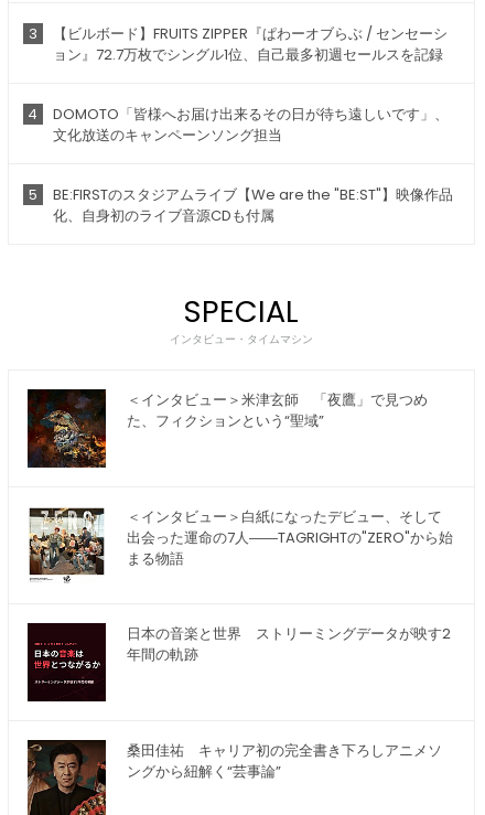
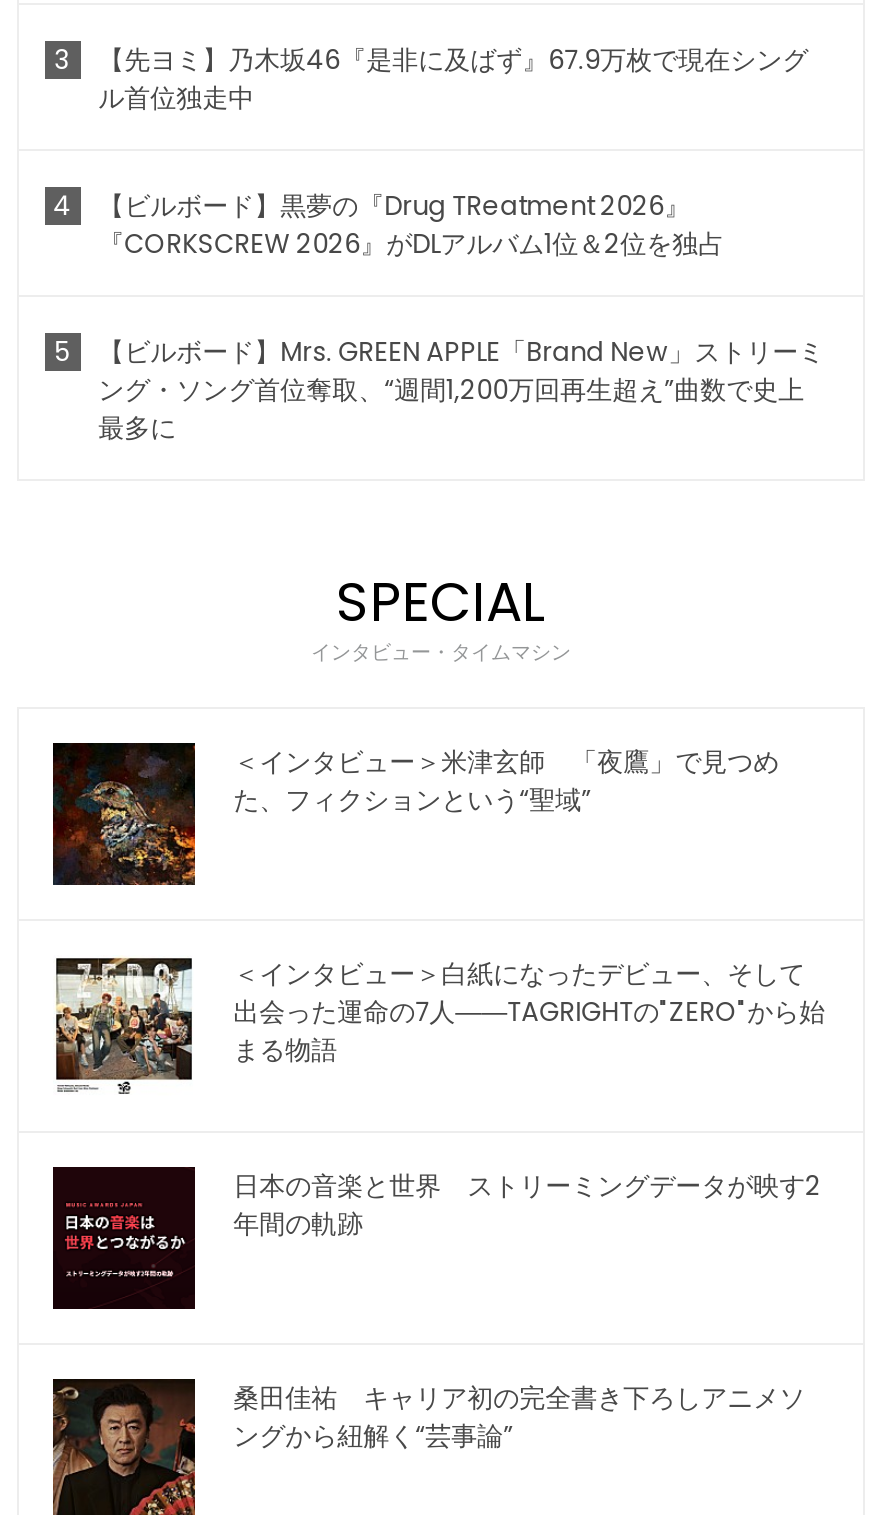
- 【ビルボード】FRUITS ZIPPER『ぱわーオブらぶ / センセーシ
- ョン』72.7万枚でシングル1位、自己最多初週セールスを記録
+ 【先ヨミ】乃木坂46『是非に及ばず』67.9万枚で現在シング
+ ル首位独走中

- DOMOTO「皆様へお届け出来るその日が待ち遠しいです」、
- 文化放送のキャンペーンソング担当
+ 【ビルボード】黒夢の『Drug TReatment 2026』
+ 『CORKSCREW 2026』がDLアルバム1位＆2位を独占

- BE:FIRSTのスタジアムライブ【We are the "BE:ST"】映像作品
- 化、自身初のライブ音源CDも付属
+ 【ビルボード】Mrs. GREEN APPLE「Brand New」ストリーミ
+ ング・ソング首位奪取、“週間1,200万回再生超え”曲数で史上
+ 最多に
